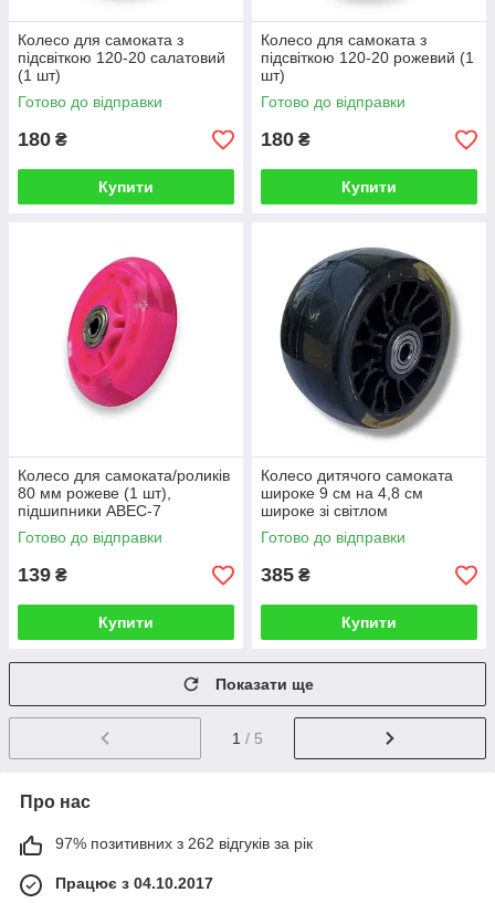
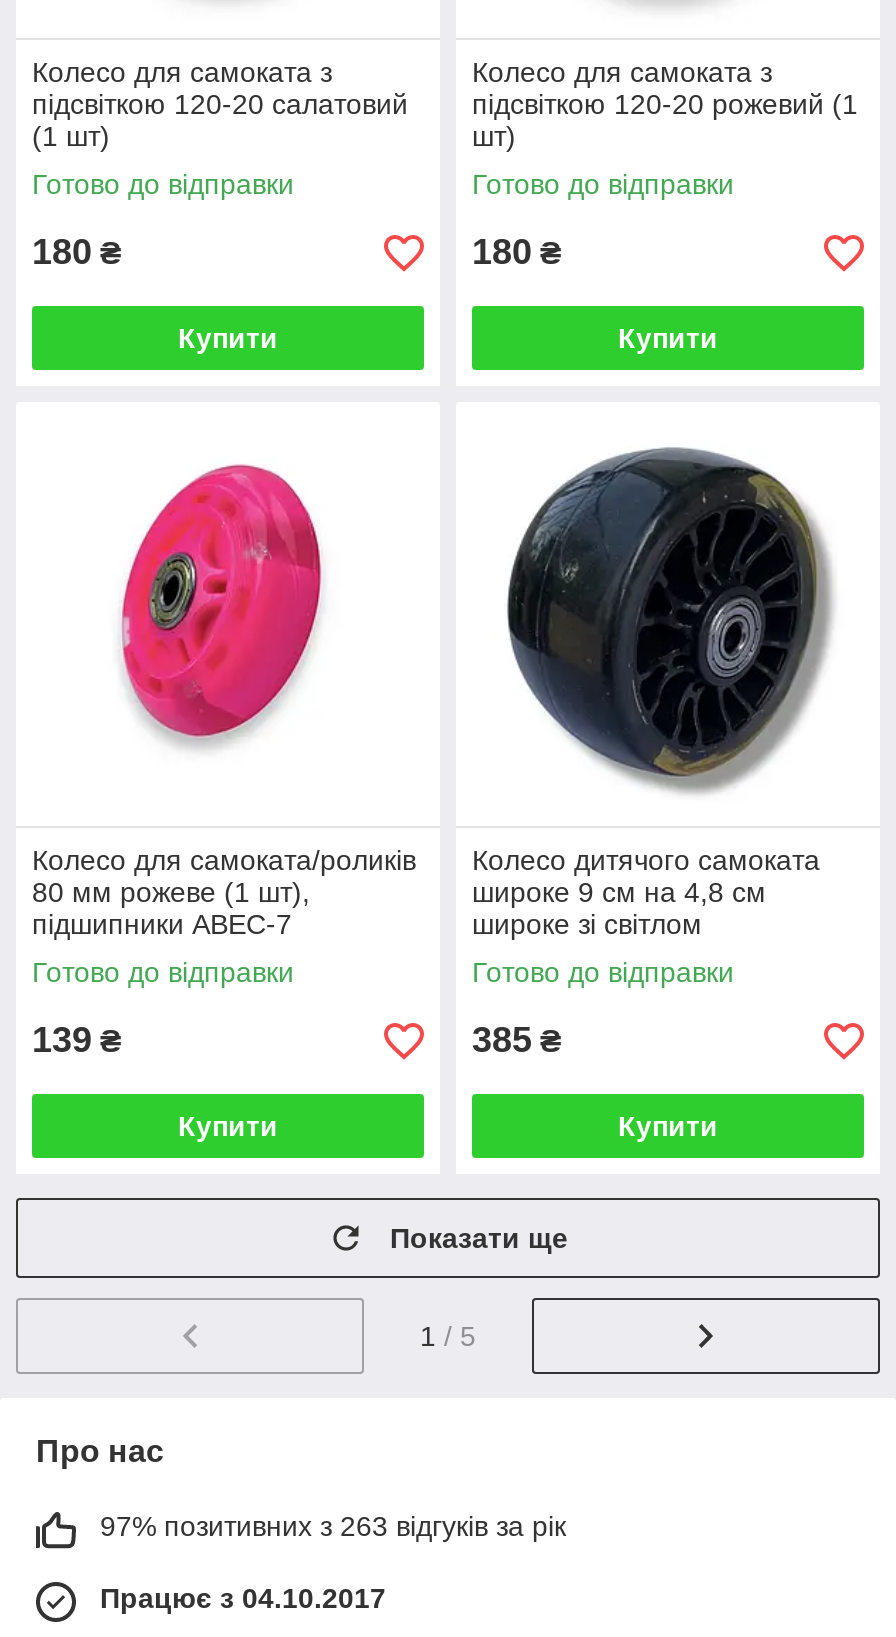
- 97% позитивних з 262 відгуків за рік
+ 97% позитивних з 263 відгуків за рік
